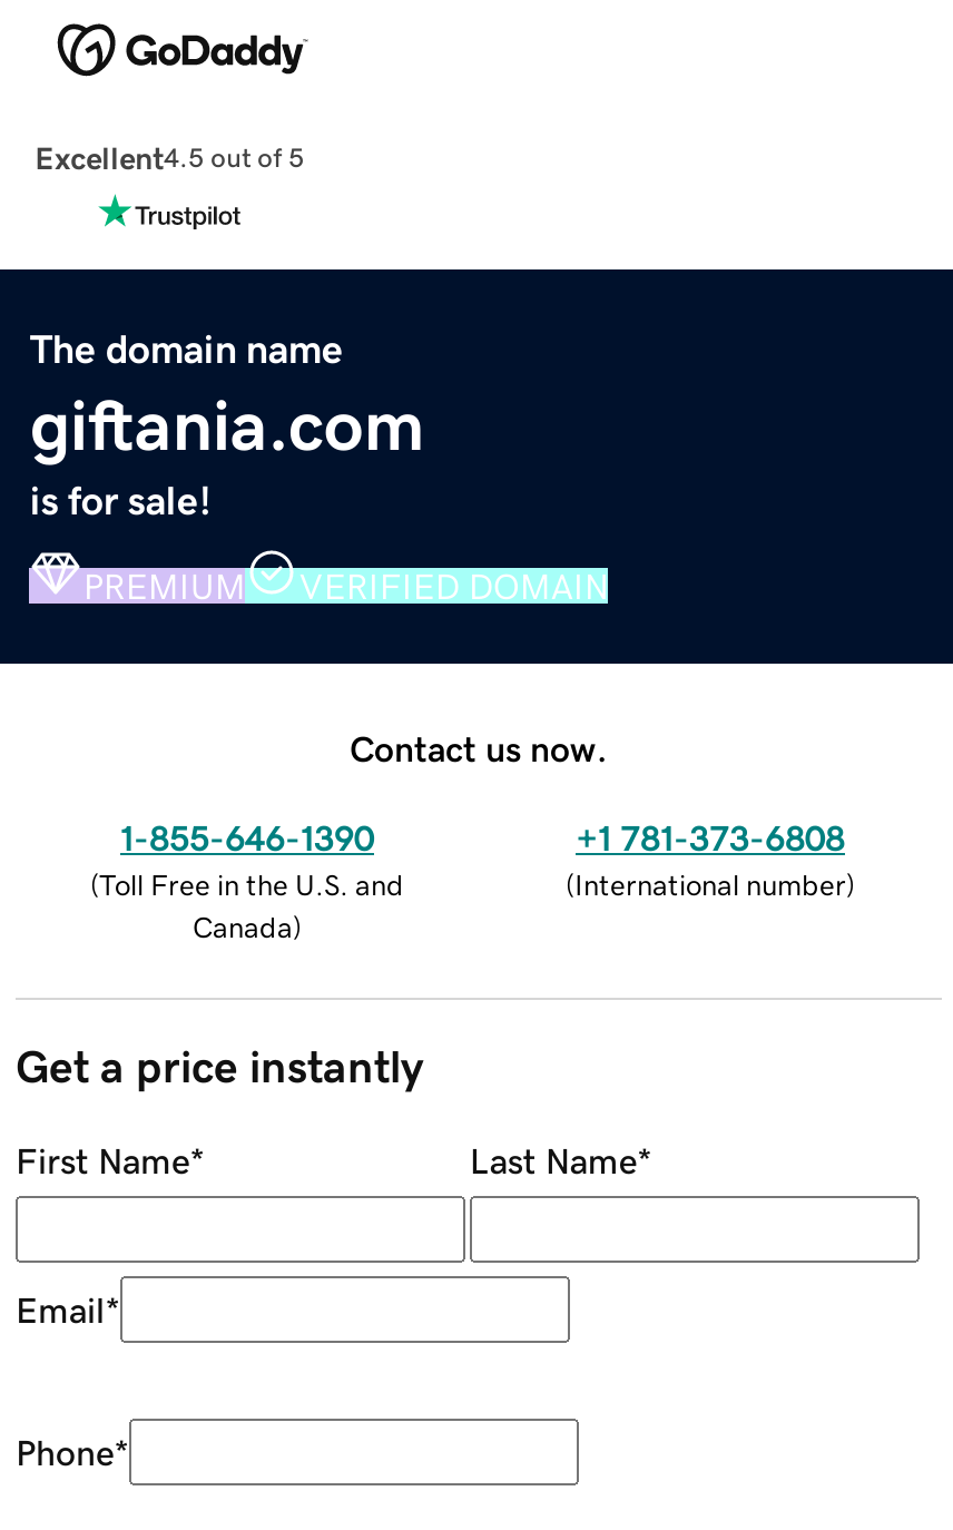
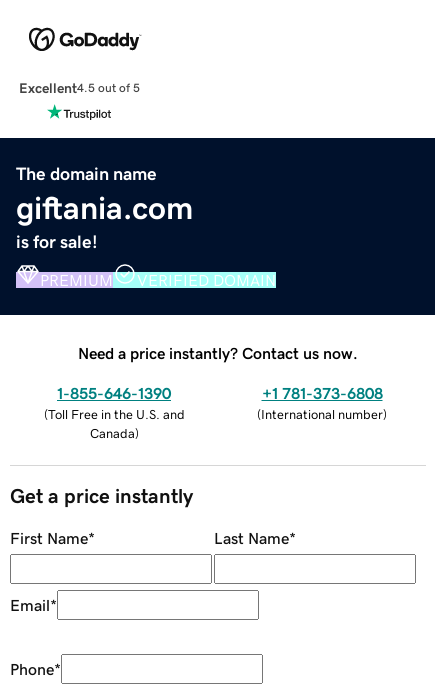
- Contact us now.
+ Need a price instantly? Contact us now.
